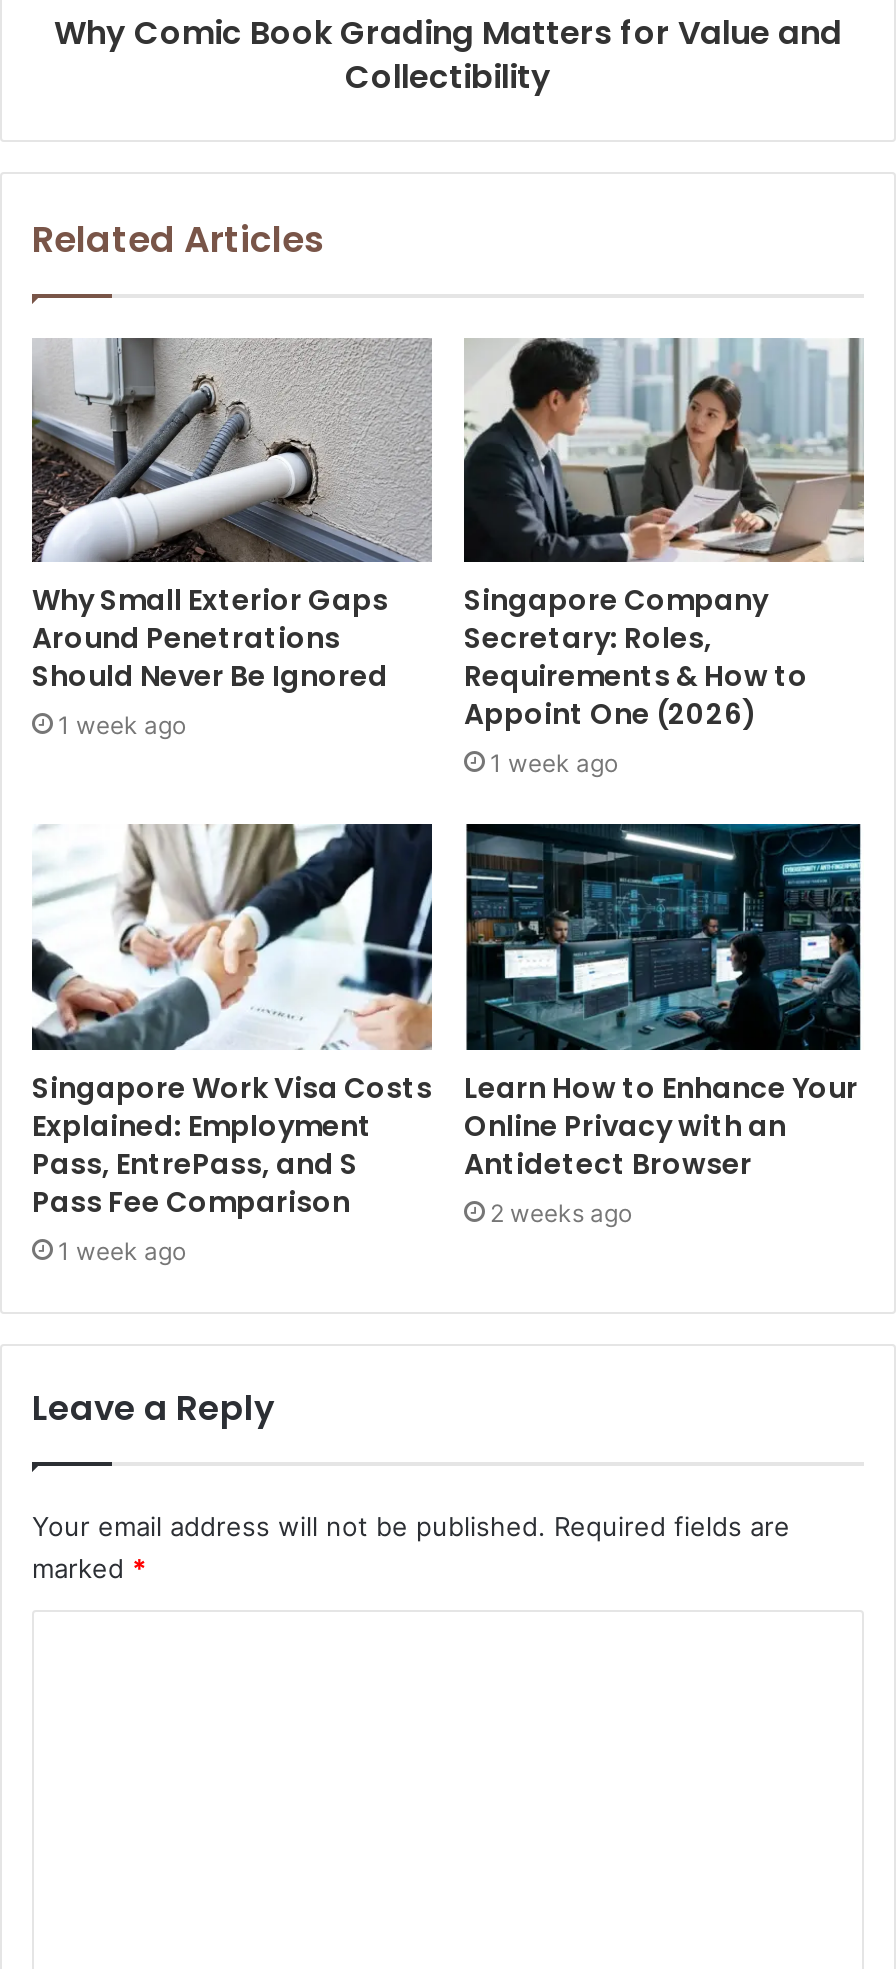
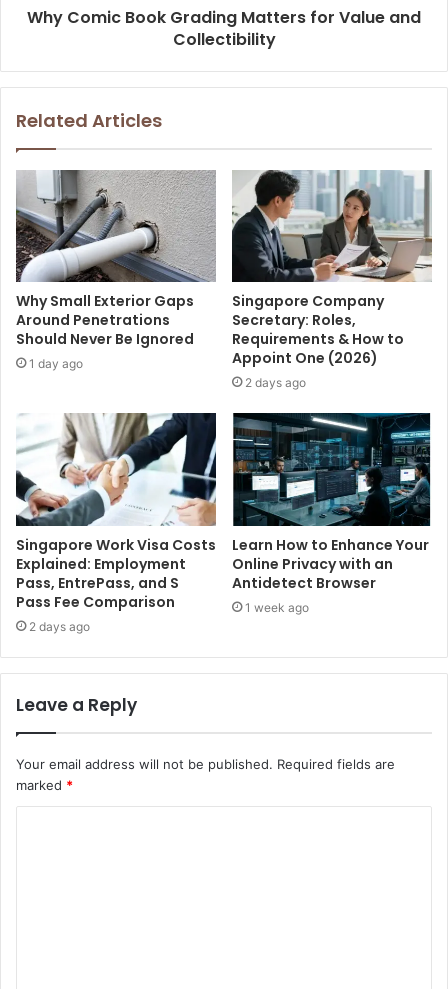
- 1 week ago
+ 1 day ago

- 1 week ago
+ 2 days ago

- 2 weeks ago
+ 1 week ago

- 1 week ago
+ 2 days ago
